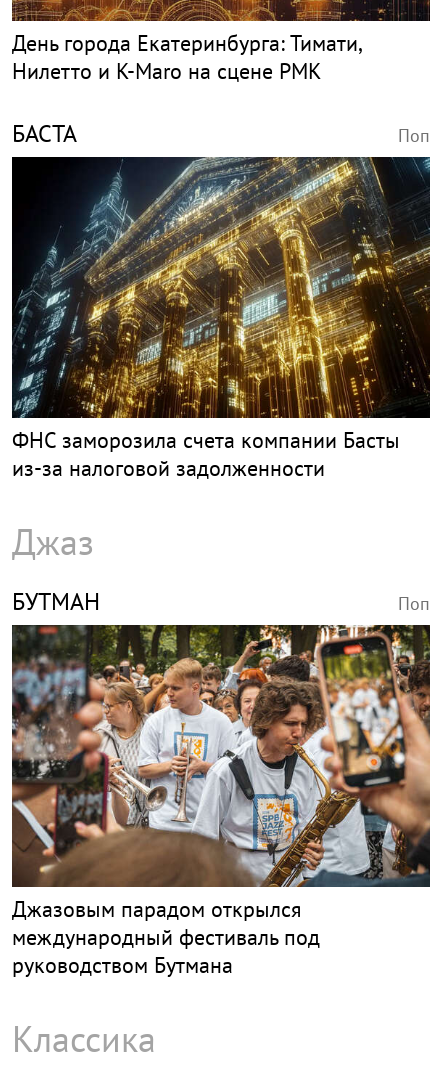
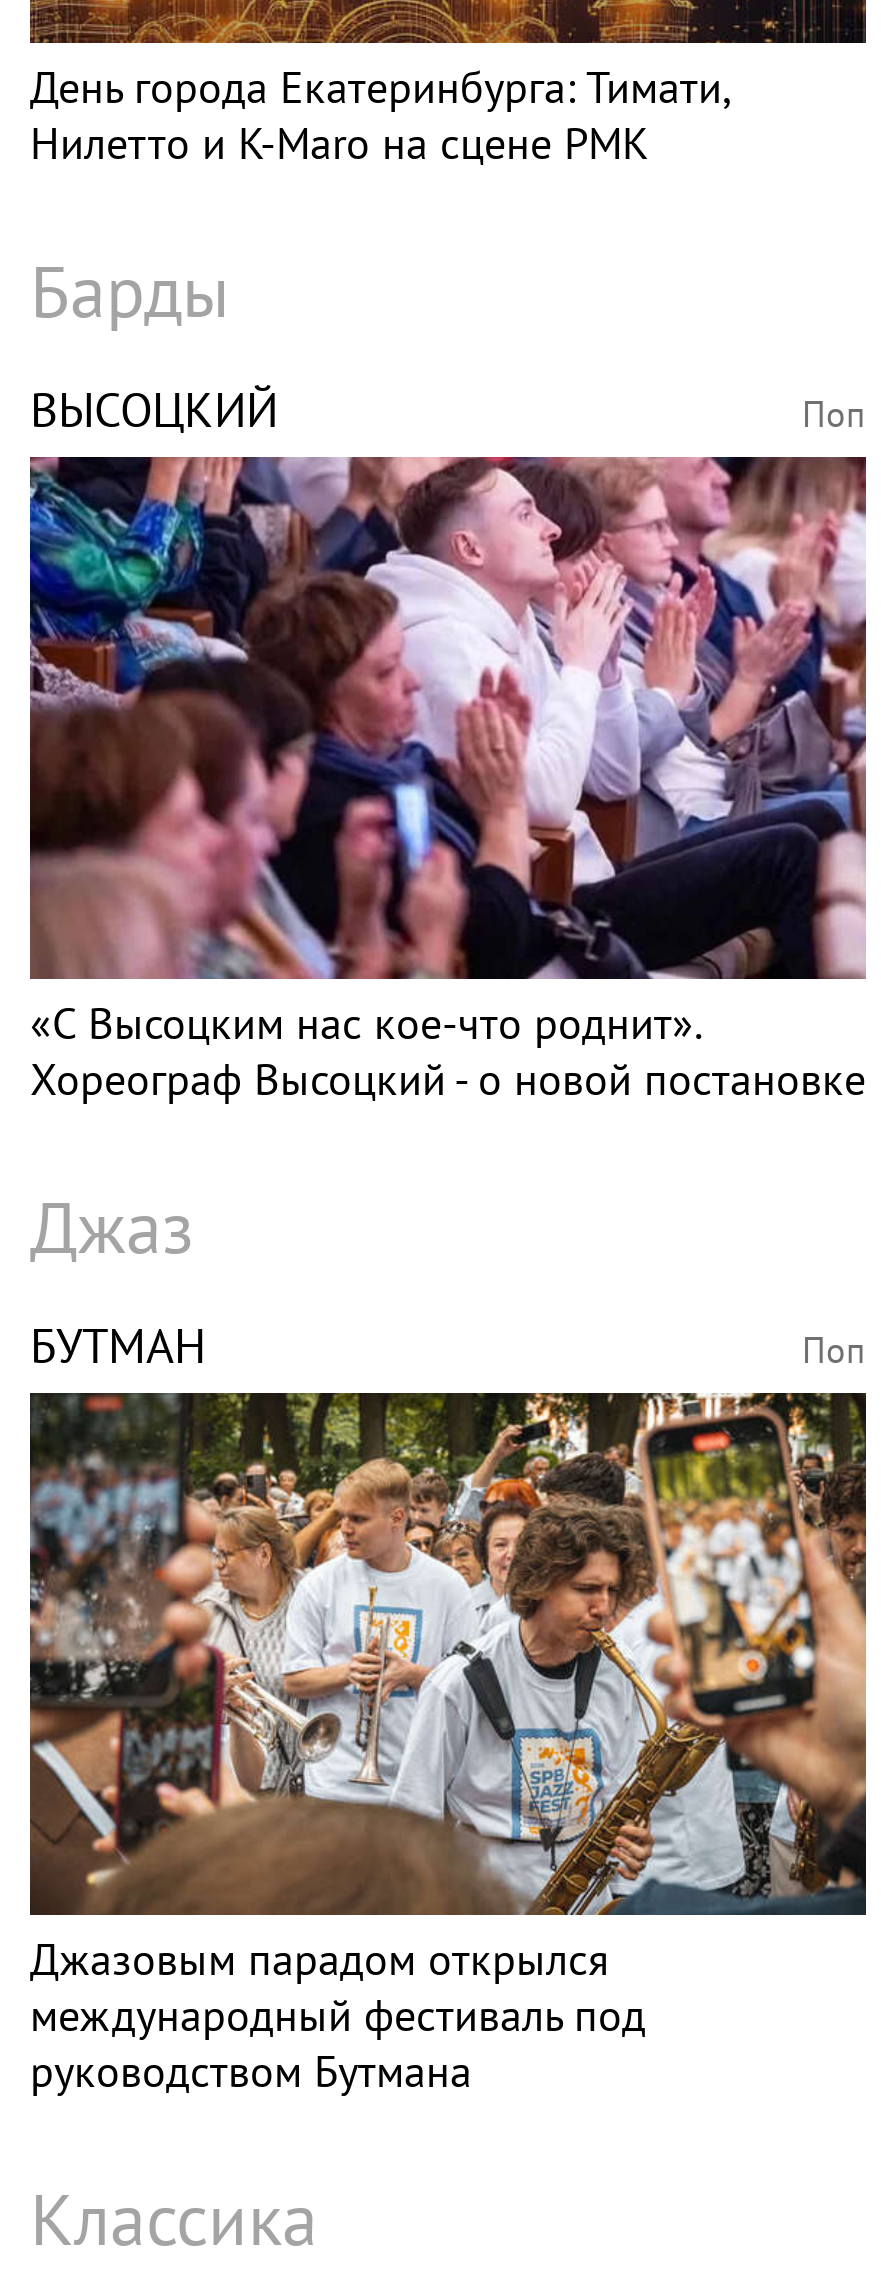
- БАСТА
+ Барды
+ ВЫСОЦКИЙ

- [image]
- ФНС заморозила счета компании Басты
- из-за налоговой задолженности
+ [image]
+ «С Высоцким нас кое-что роднит».
+ Хореограф Высоцкий - о новой постановке
